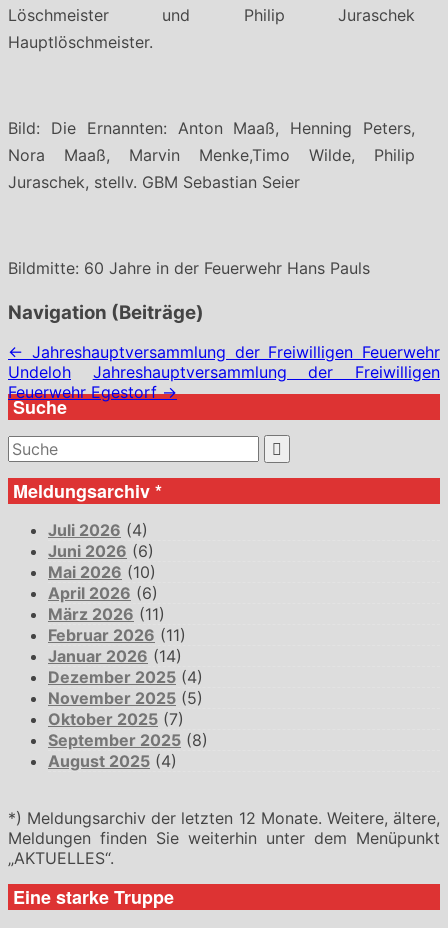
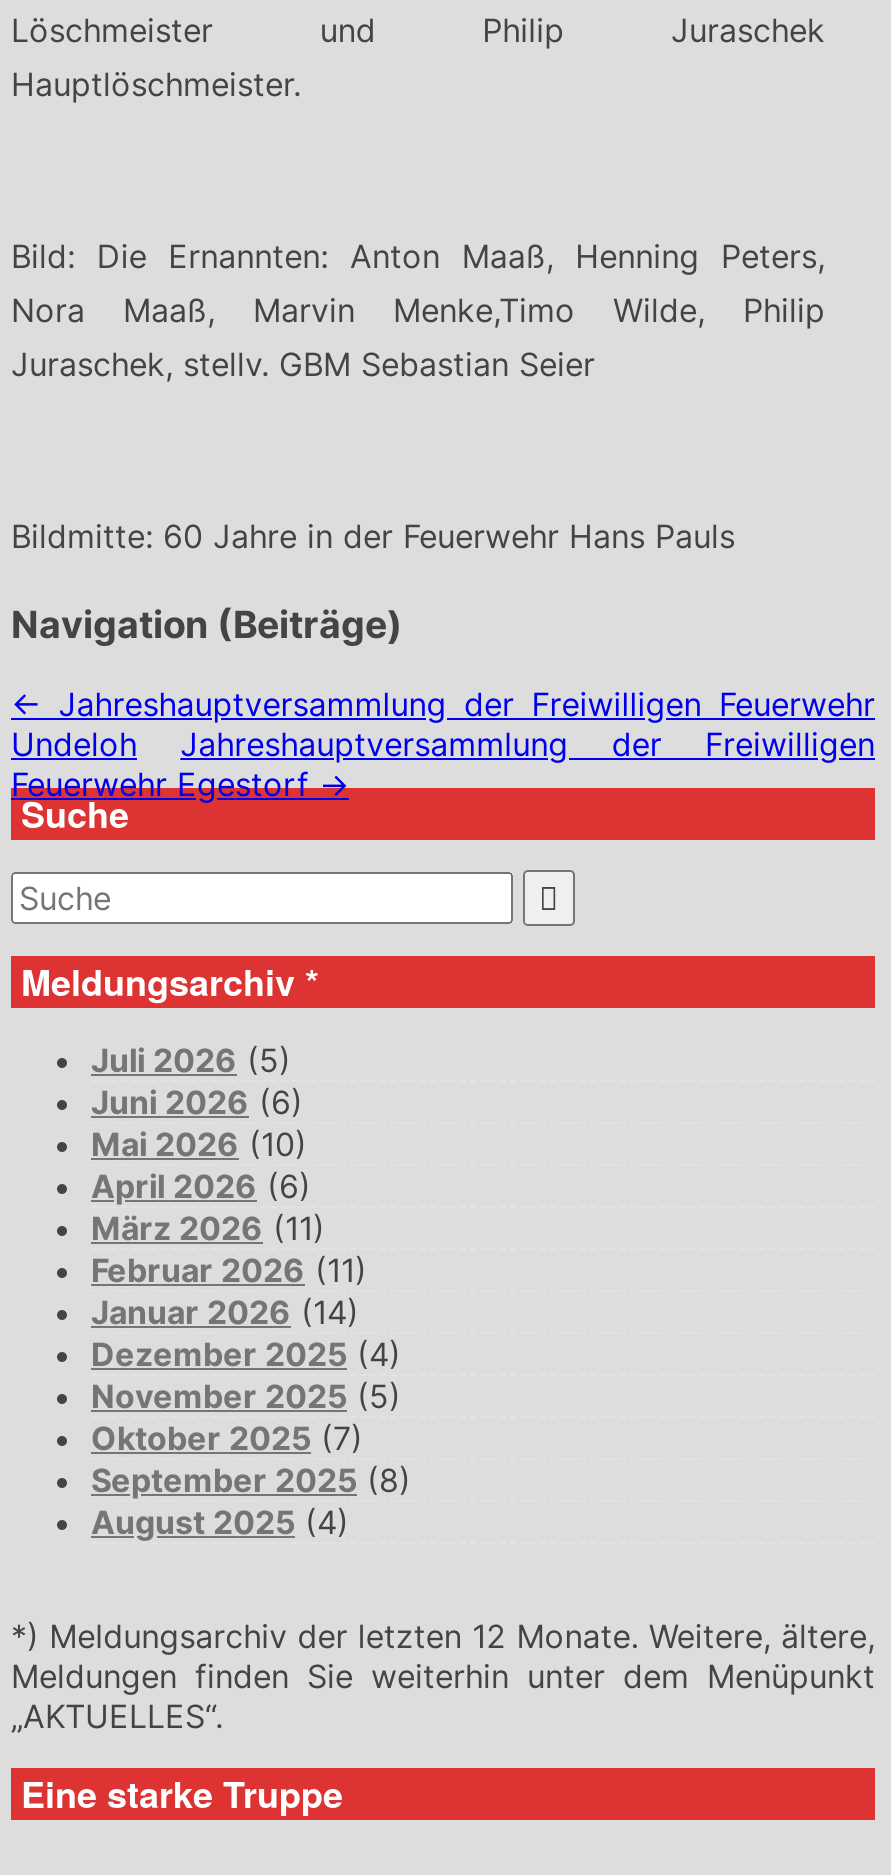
- Juli 2026 (4)
+ Juli 2026 (5)
